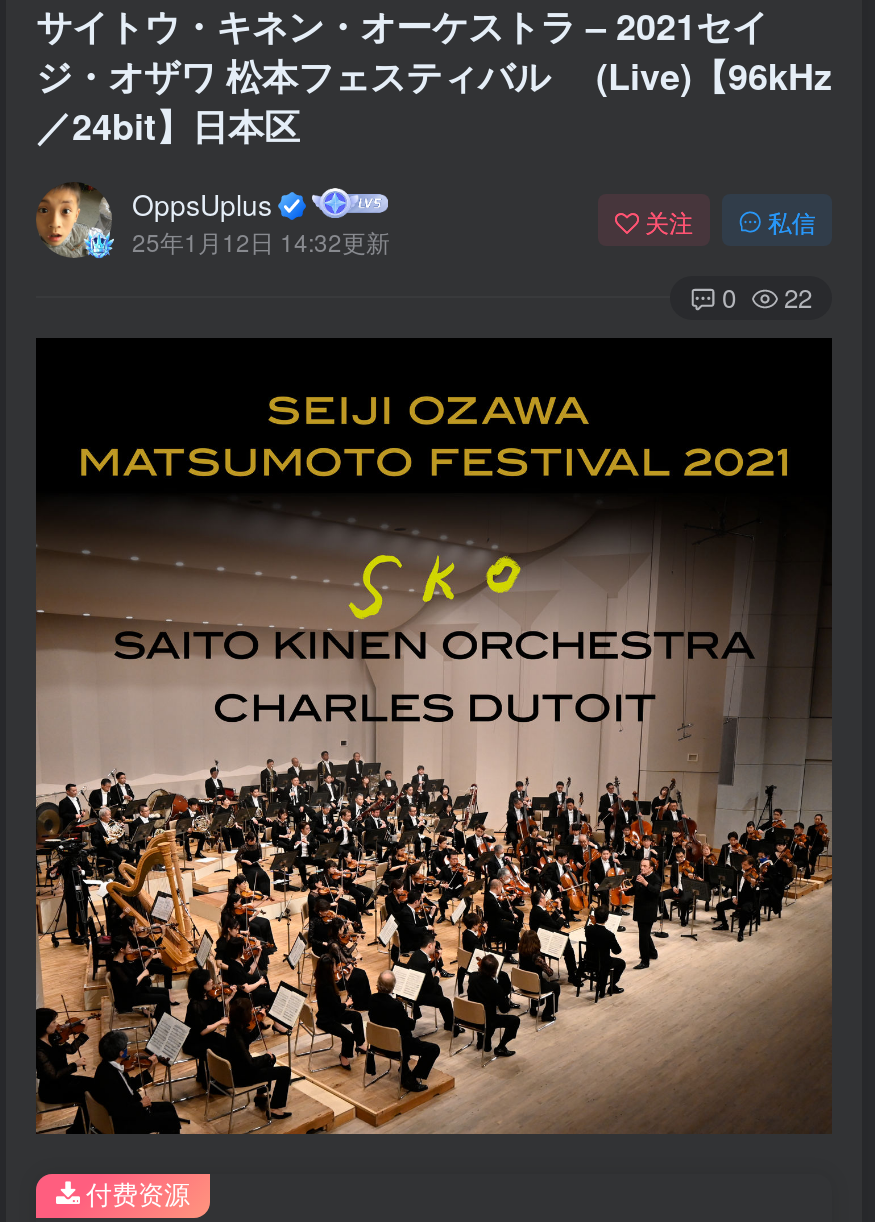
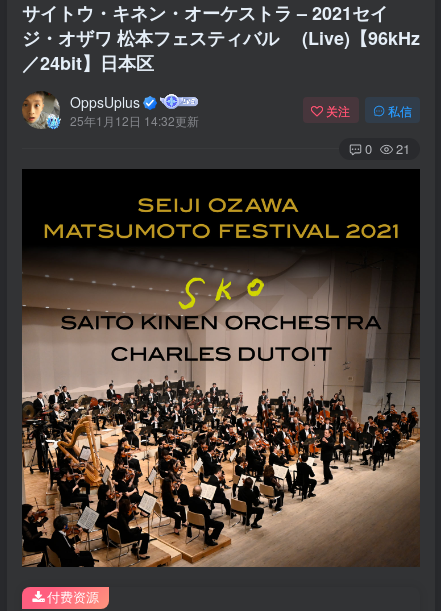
- 0 22
+ 0 21
